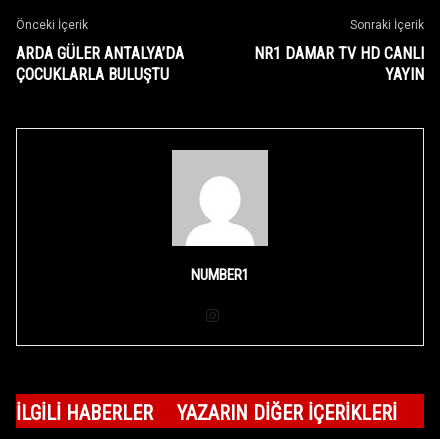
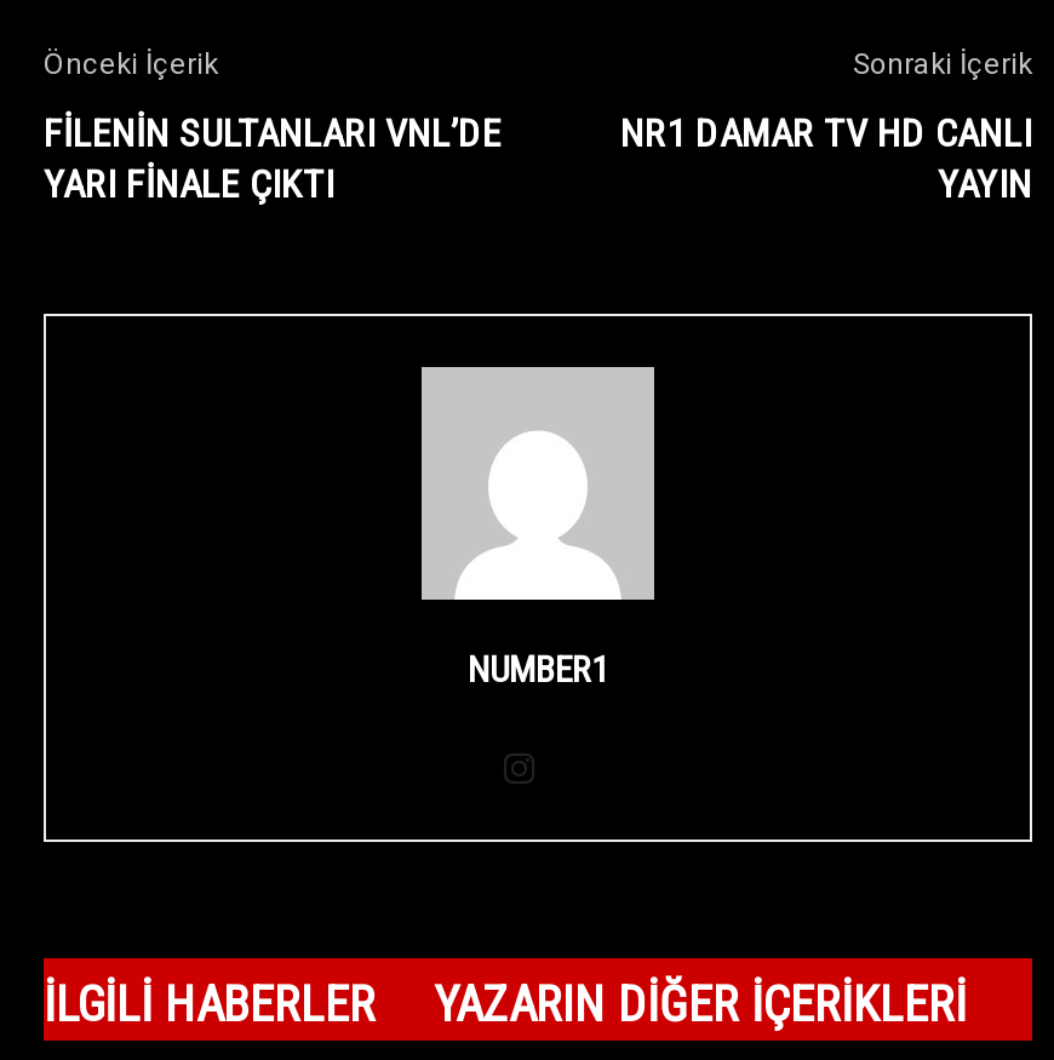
- ARDA GÜLER ANTALYA’DA
- ÇOCUKLARLA BULUŞTU
+ FİLENİN SULTANLARI VNL’DE
+ YARI FİNALE ÇIKTI
